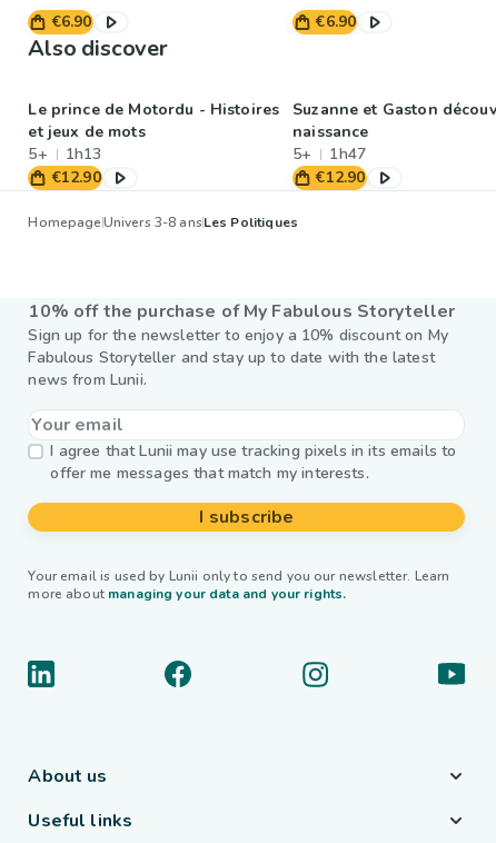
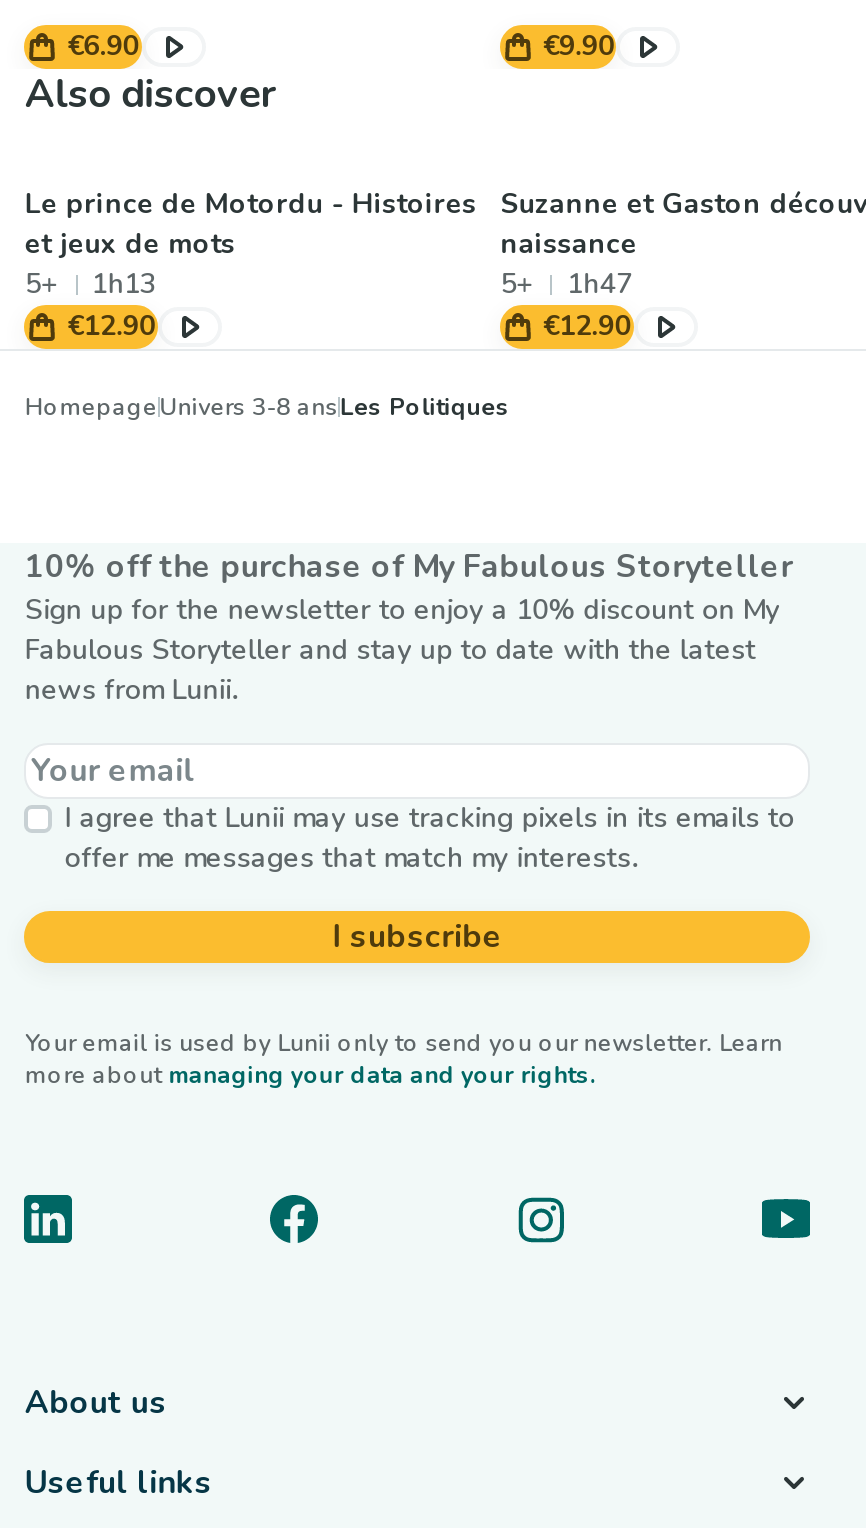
- €6.90
+ €9.90
